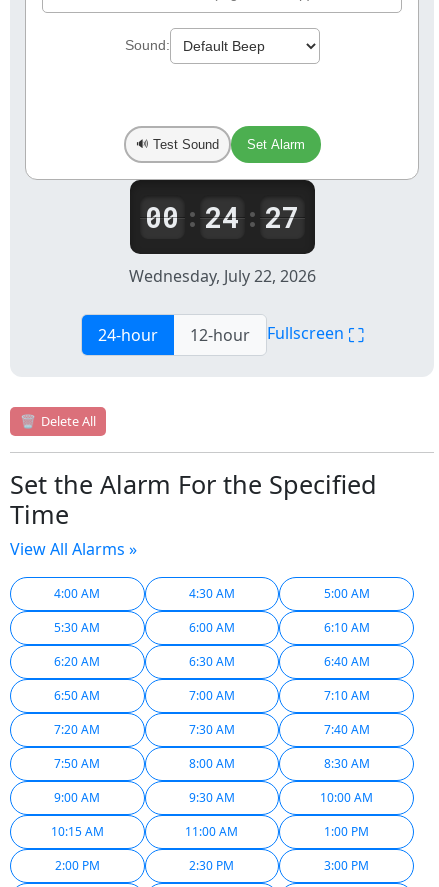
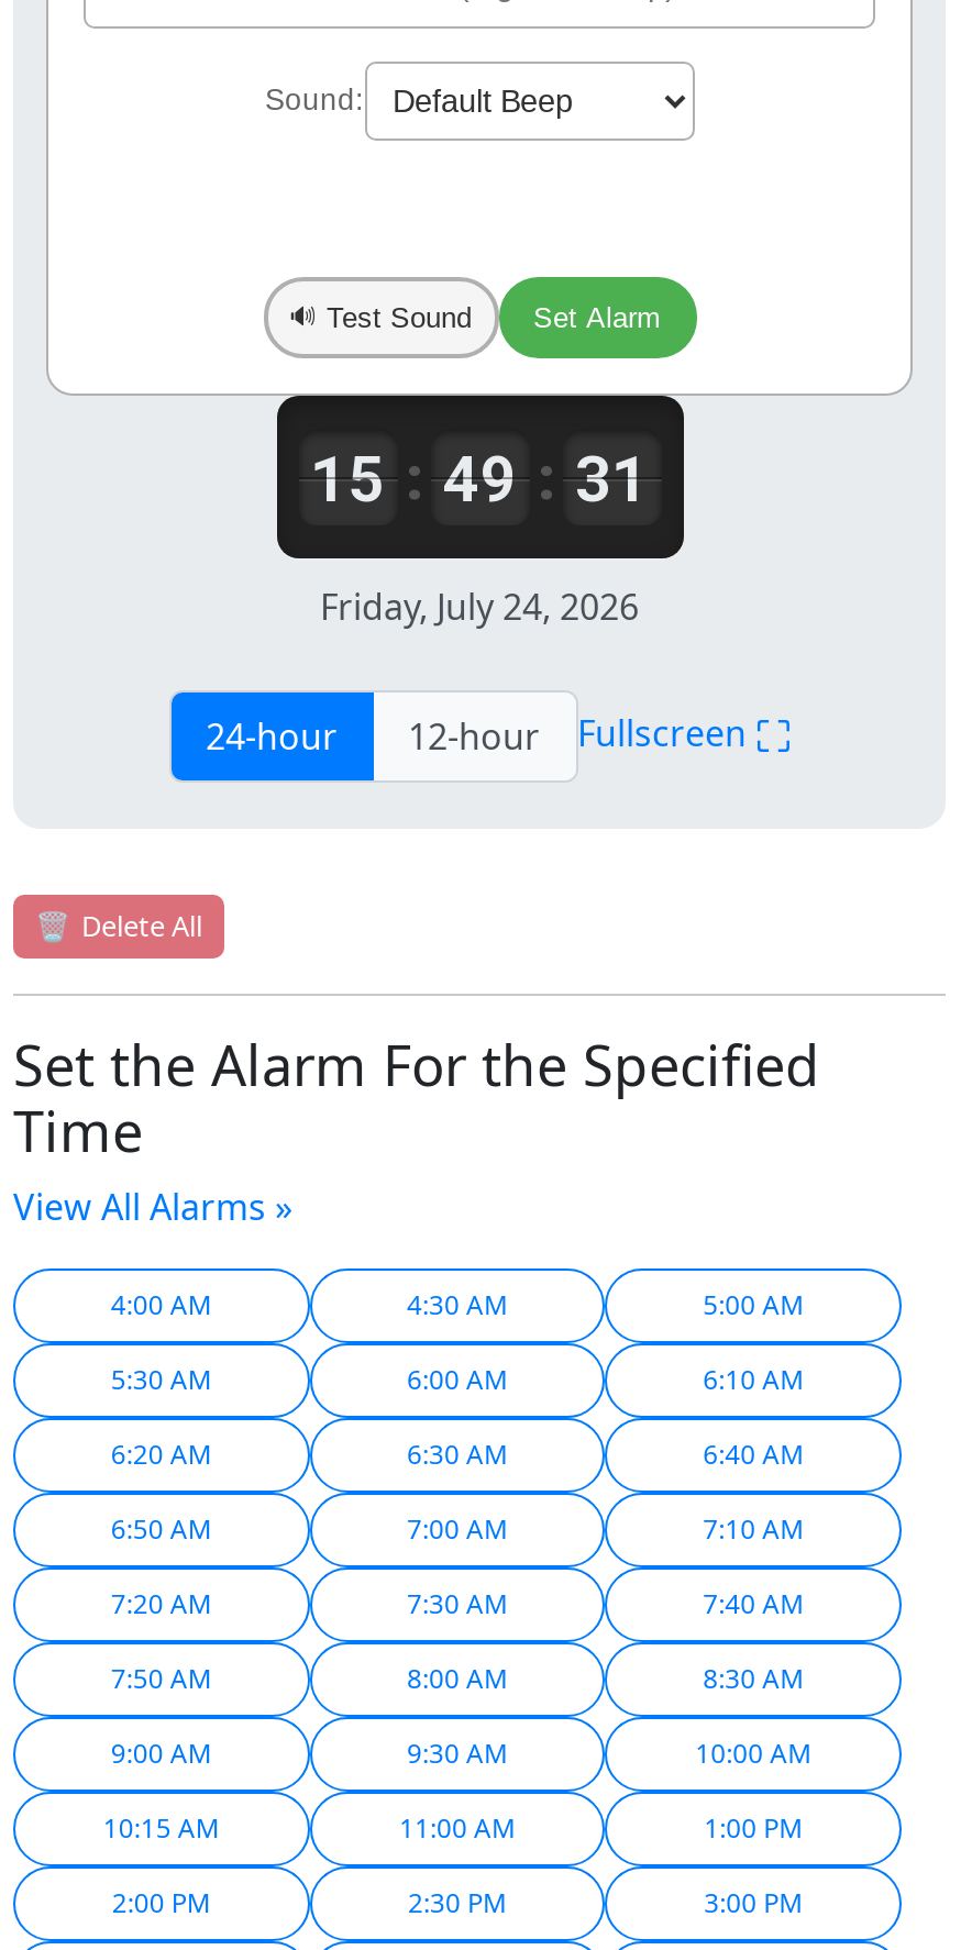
- 00 : 24 : 27
+ 15 : 49 : 31

- Wednesday, July 22, 2026
+ Friday, July 24, 2026
